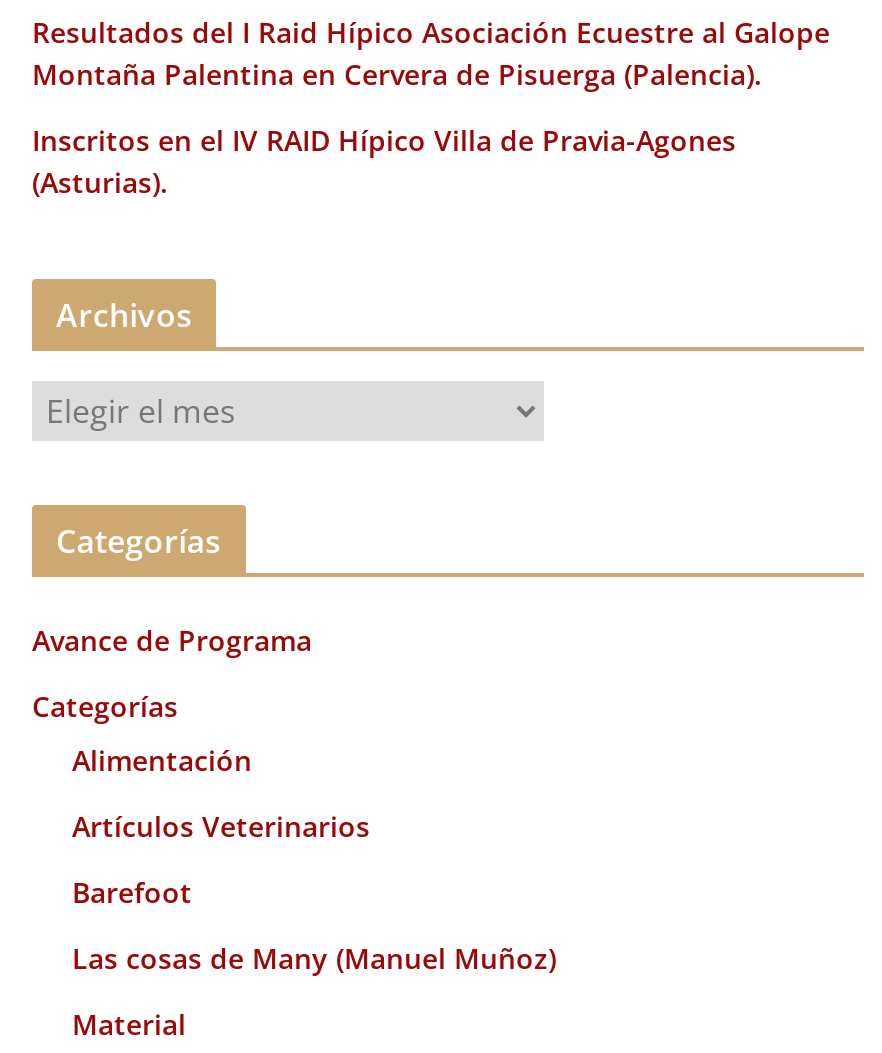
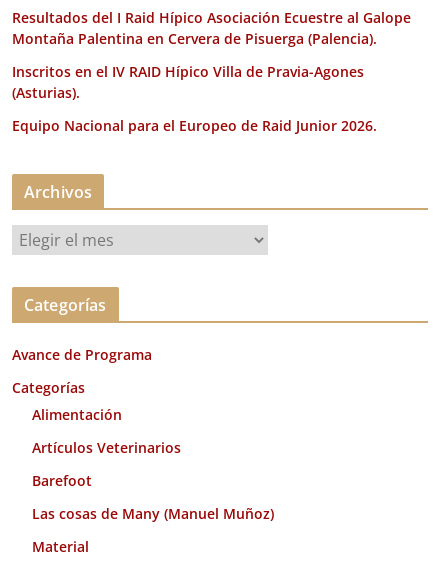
+ Equipo Nacional para el Europeo de Raid Junior 2026.
